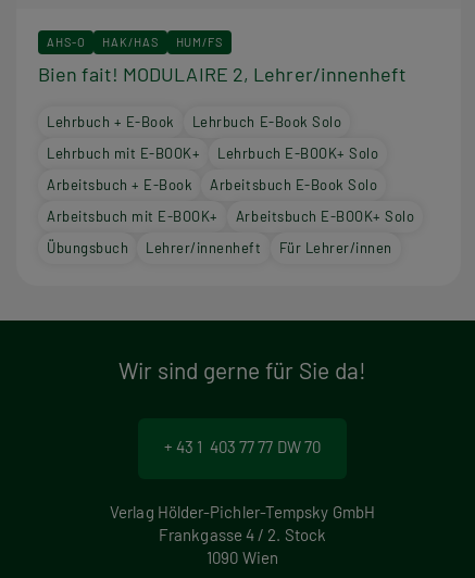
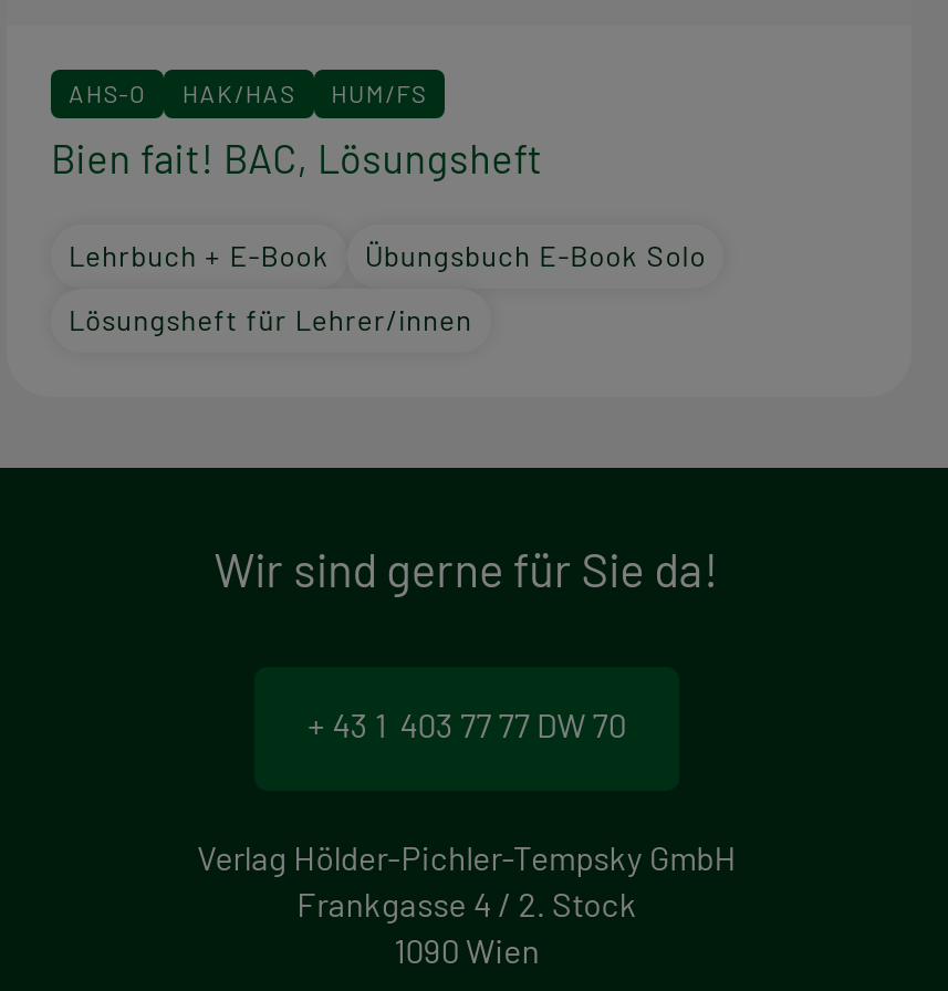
- Bien fait! MODULAIRE 2, Lehrer/innenheft
+ Bien fait! BAC, Lösungsheft

- Lehrbuch E-Book Solo
- Lehrbuch mit E-BOOK+
- Lehrbuch E-BOOK+ Solo
- Arbeitsbuch + E-Book
- Arbeitsbuch E-Book Solo
- Arbeitsbuch mit E-BOOK+
- Arbeitsbuch E-BOOK+ Solo
- Übungsbuch
- Lehrer/innenheft
- Für Lehrer/innen
+ Übungsbuch E-Book Solo
+ Lösungsheft für Lehrer/innen
